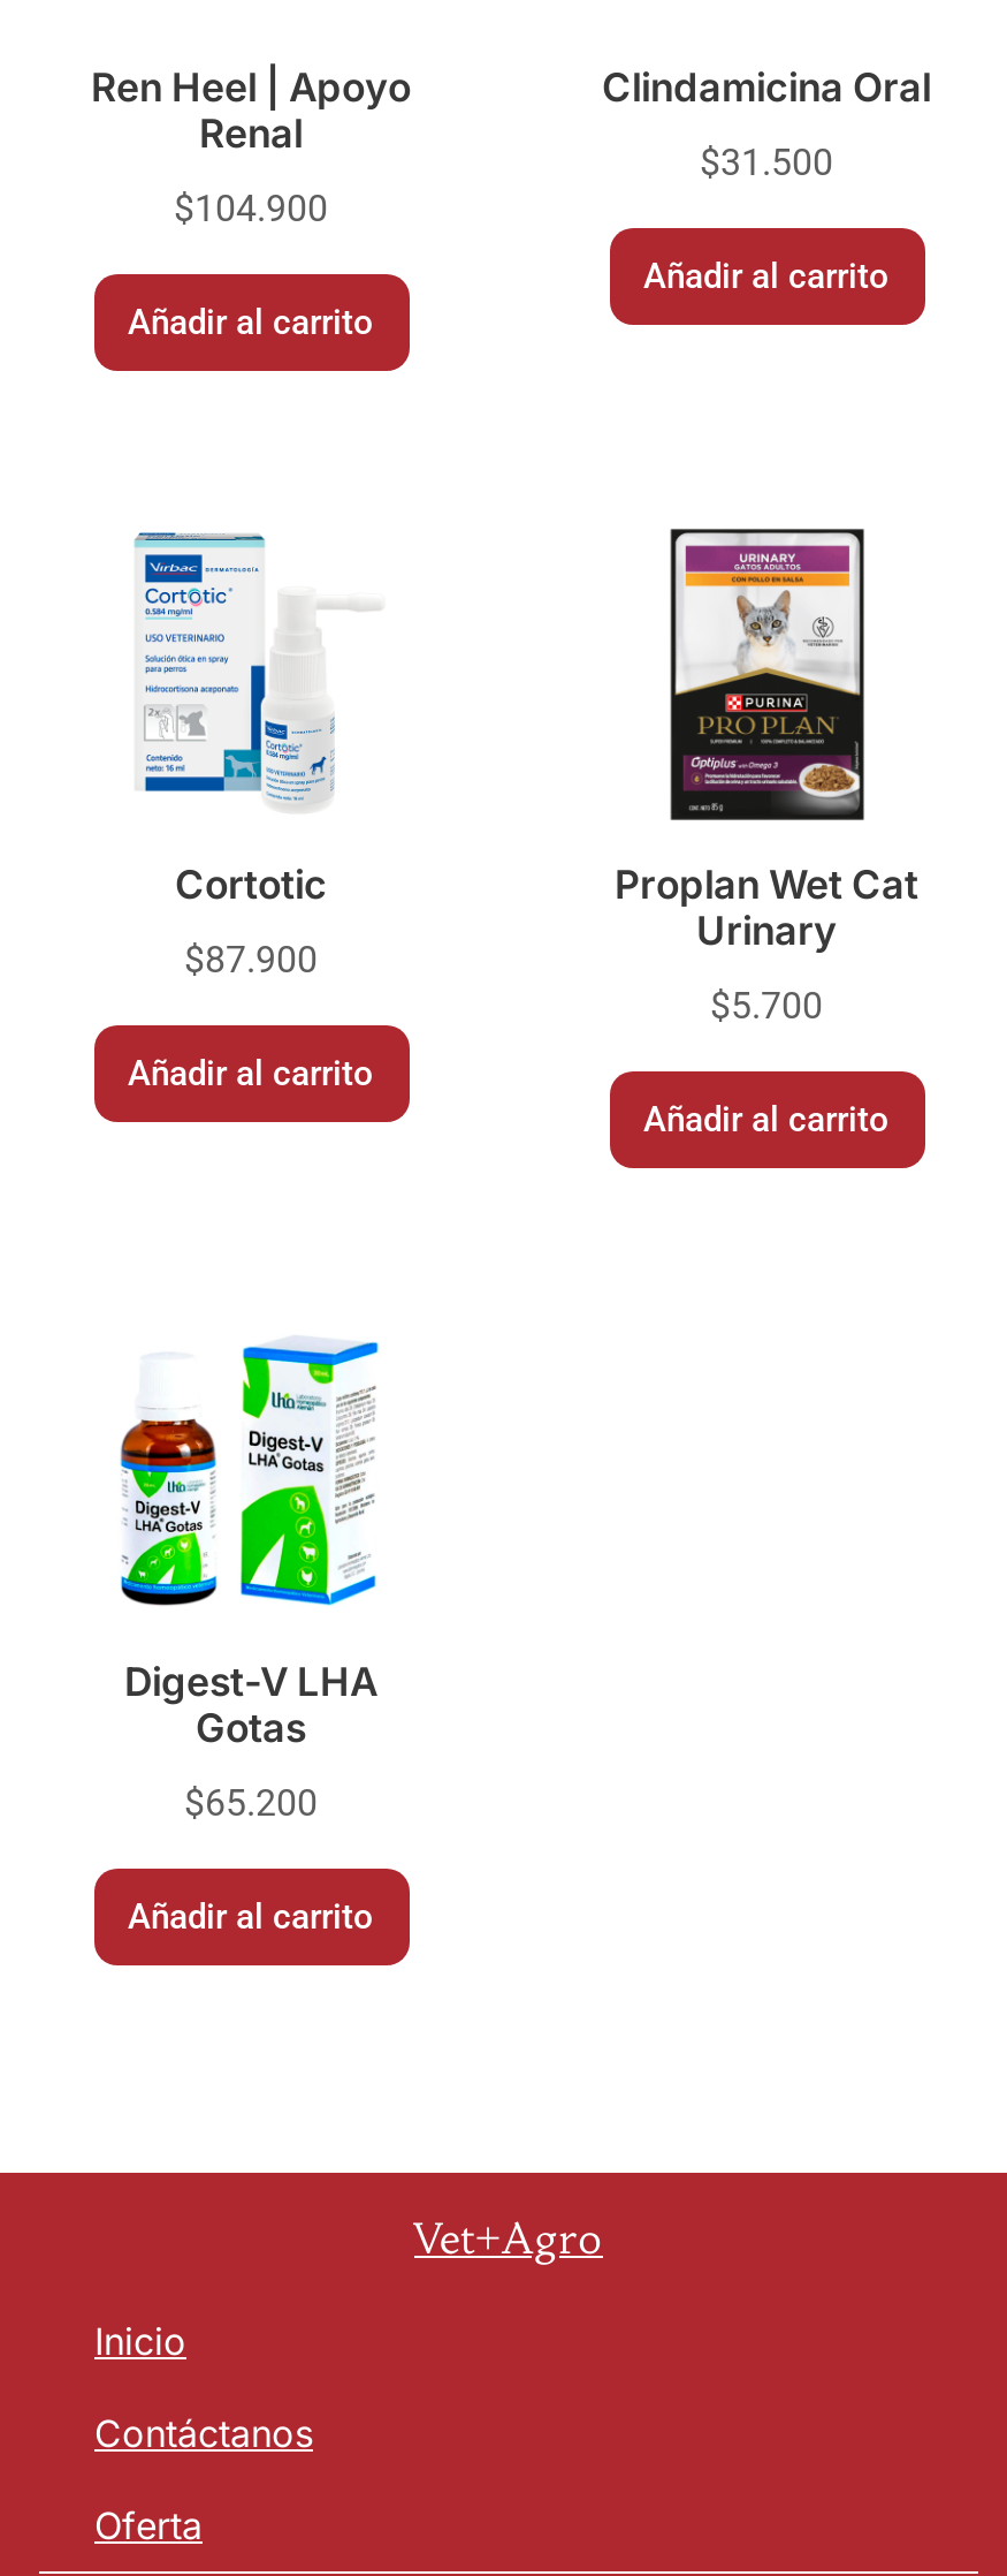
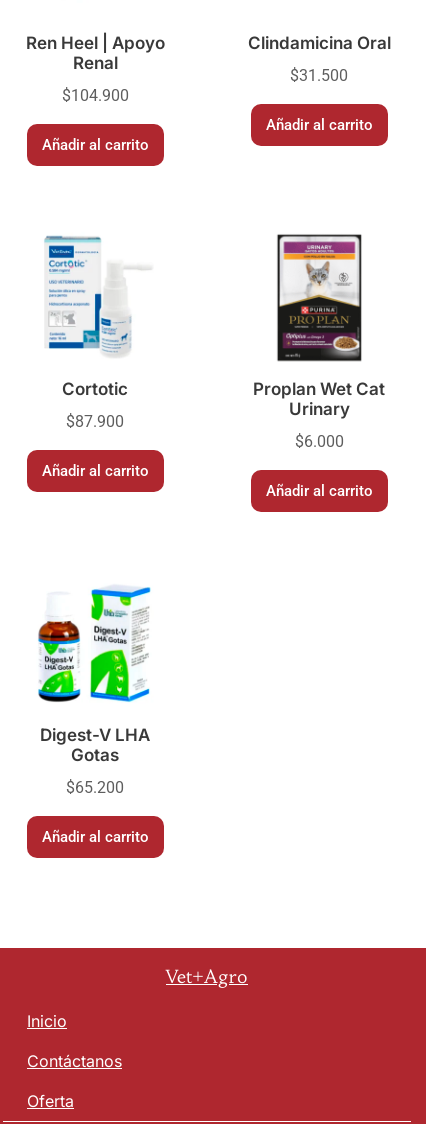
- $5.700
+ $6.000
